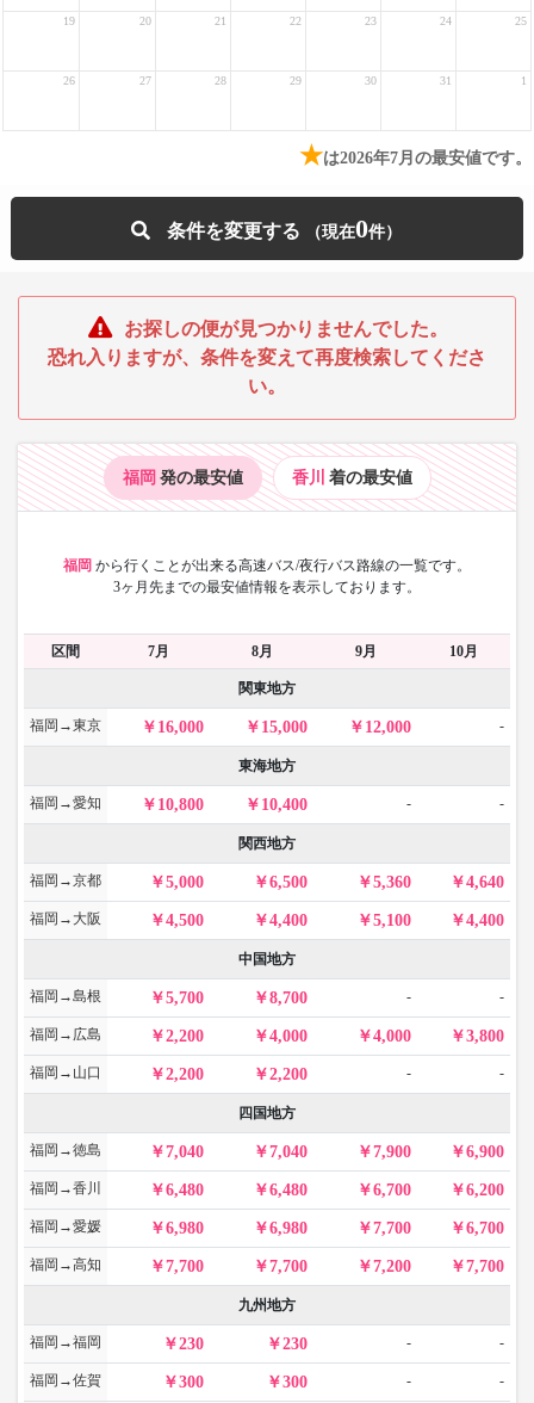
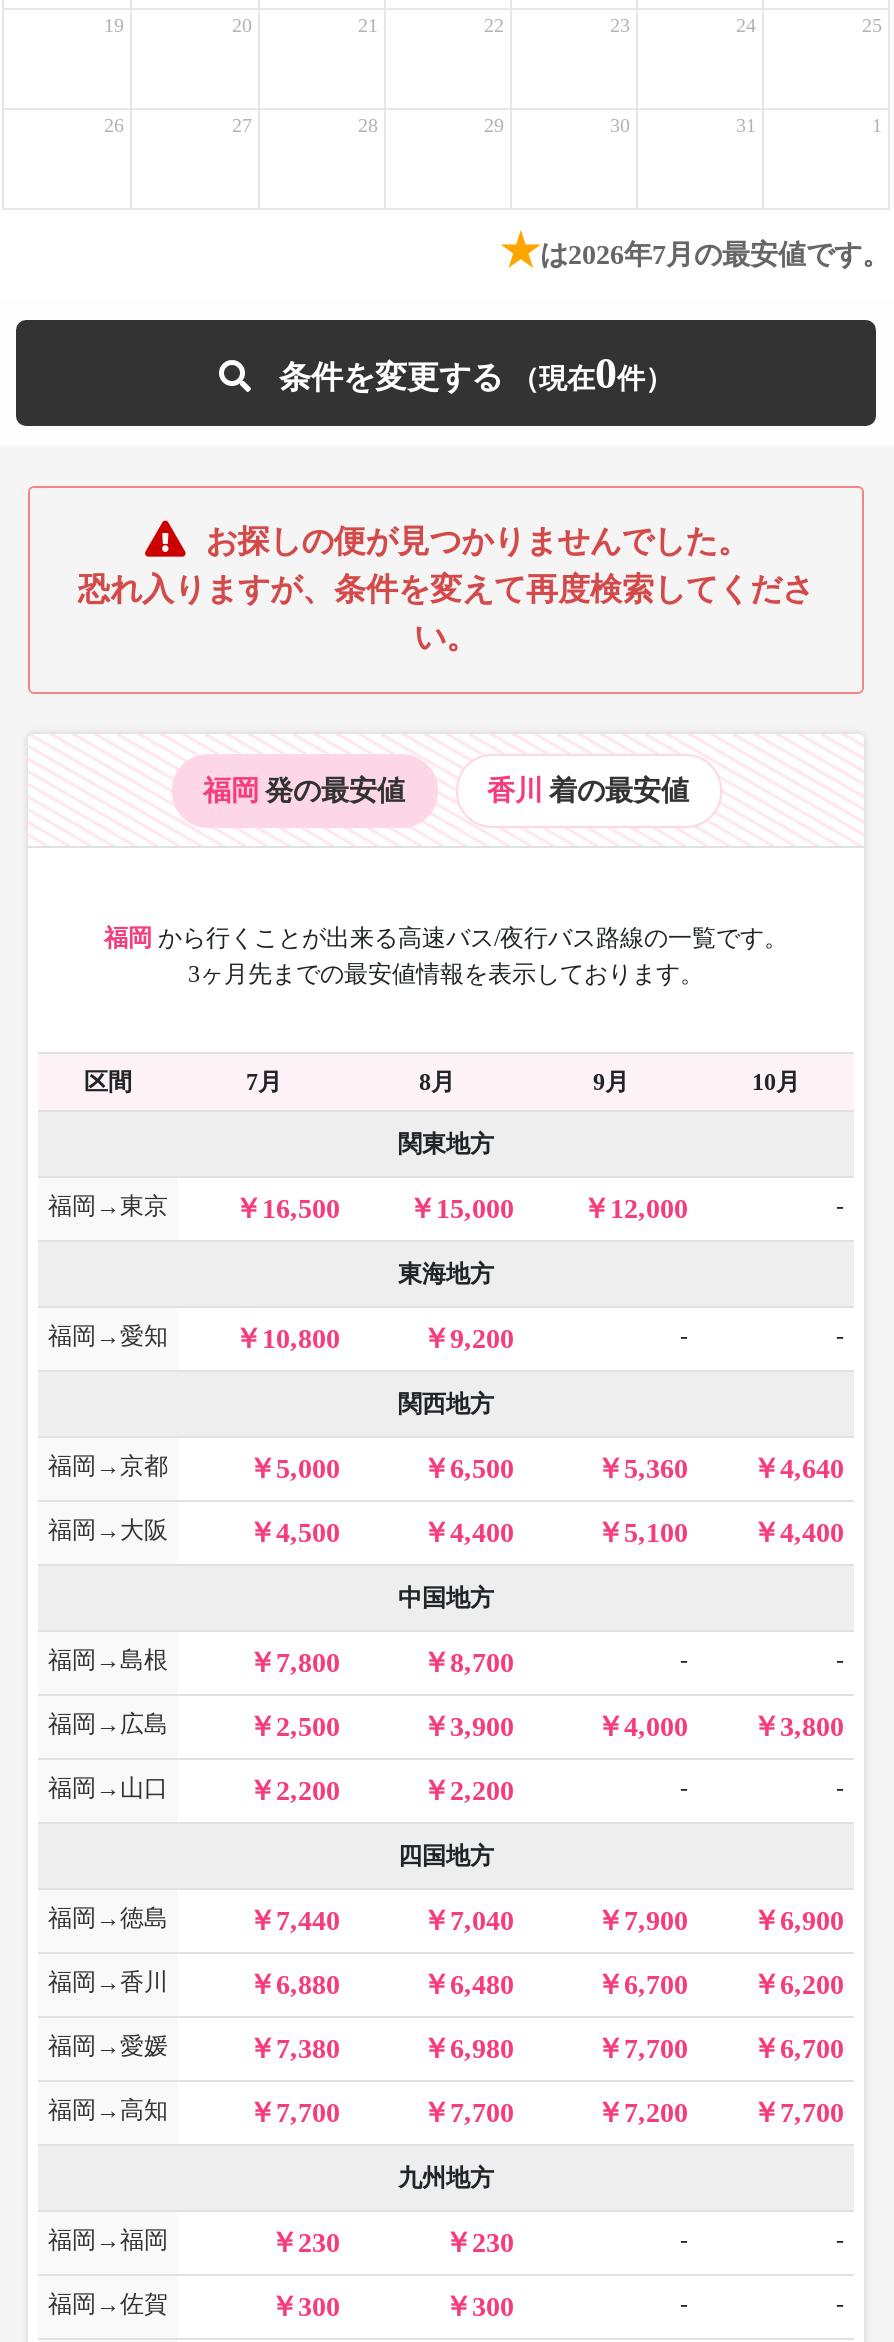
- 16,000
+ 16,500

- 10,400
+ 9,200

- 5,700
+ 7,800

- 2,200
+ 2,500

- 4,000
+ 3,900

- 7,040
+ 7,440

- 6,480
+ 6,880

- 6,980
+ 7,380
